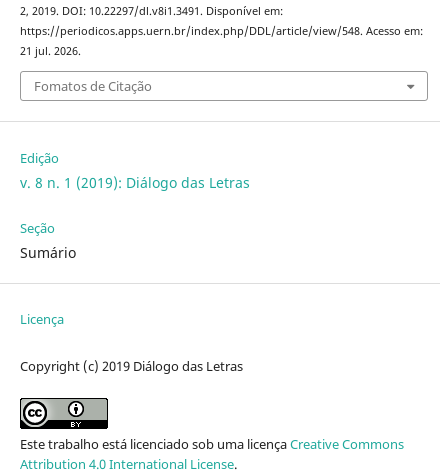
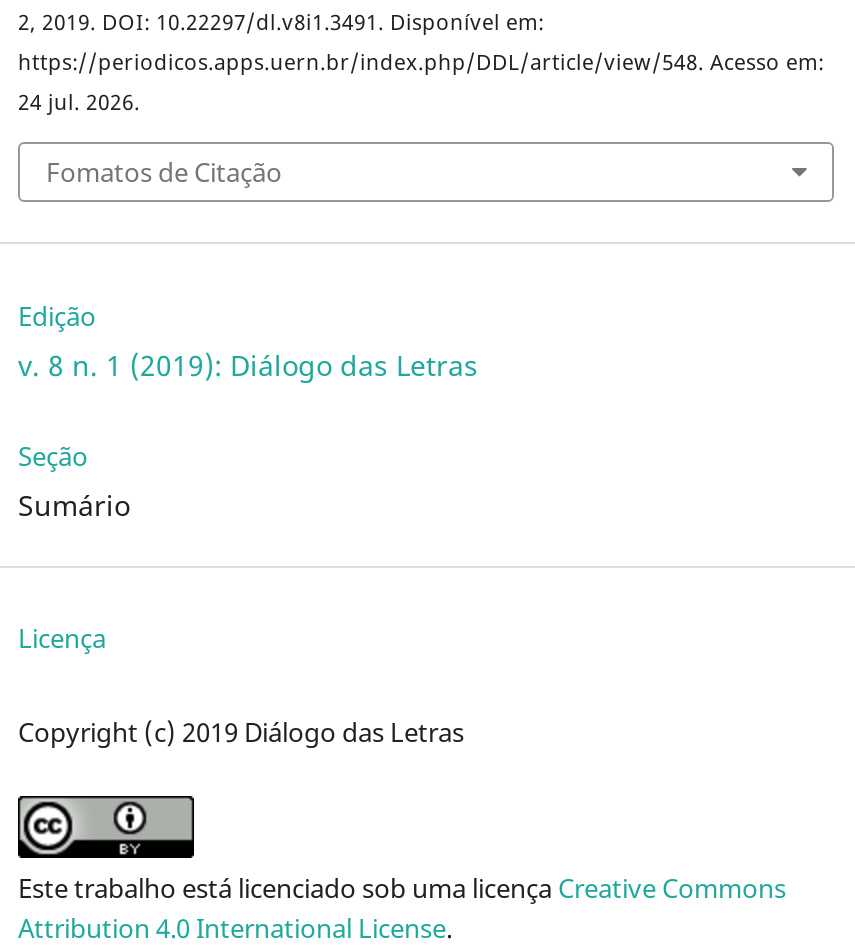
- 21 jul. 2026.
+ 24 jul. 2026.
